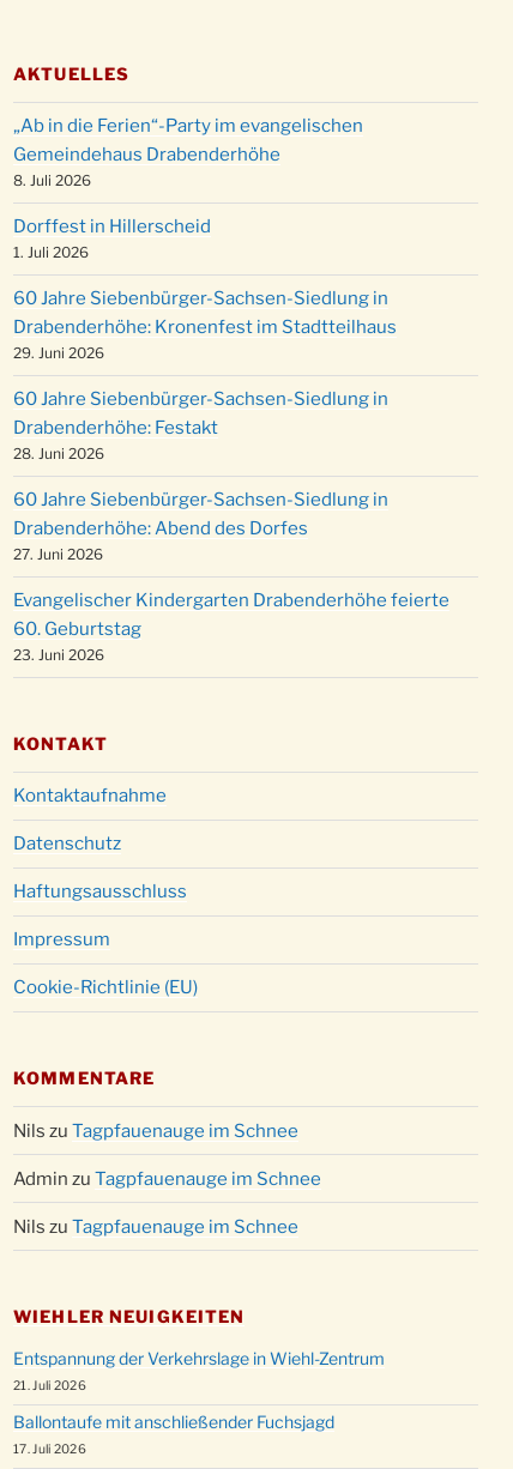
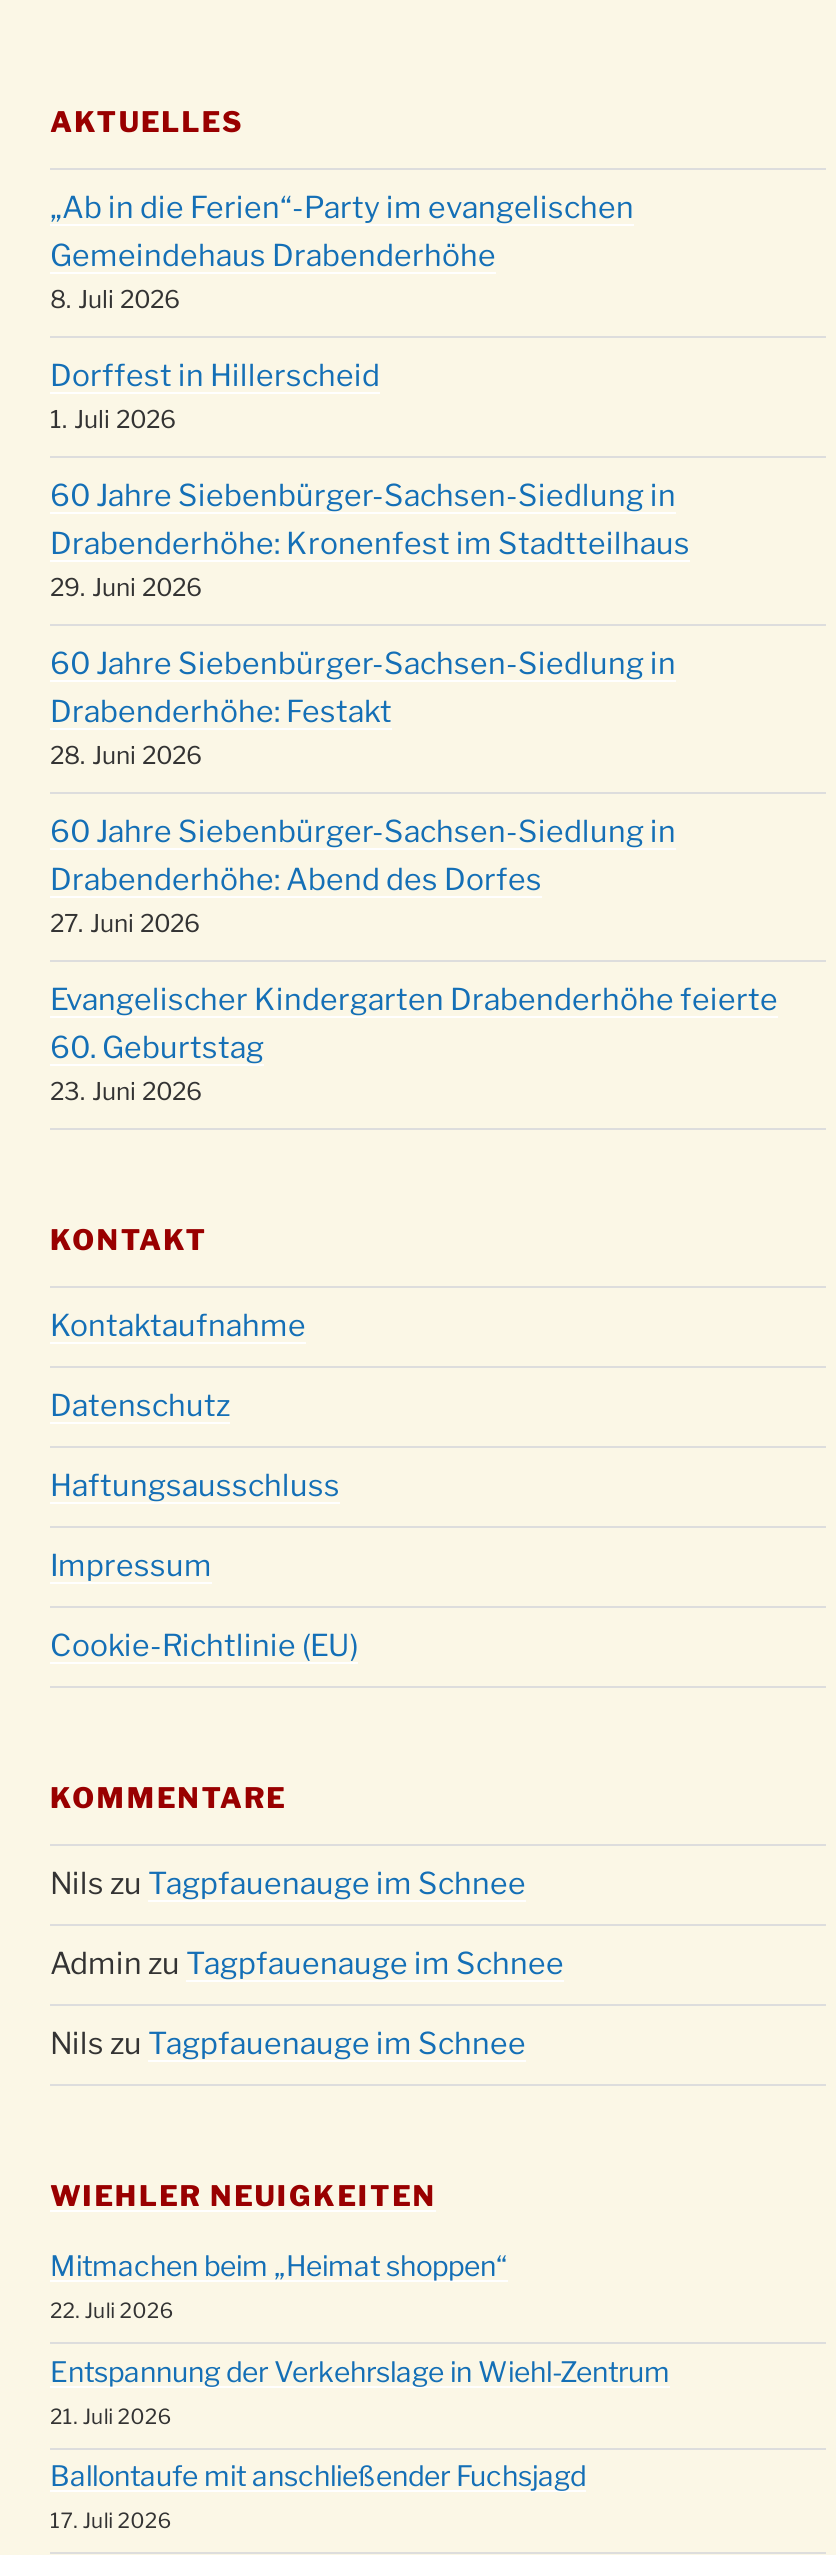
+ Mitmachen beim „Heimat shoppen“
+ 22. Juli 2026
